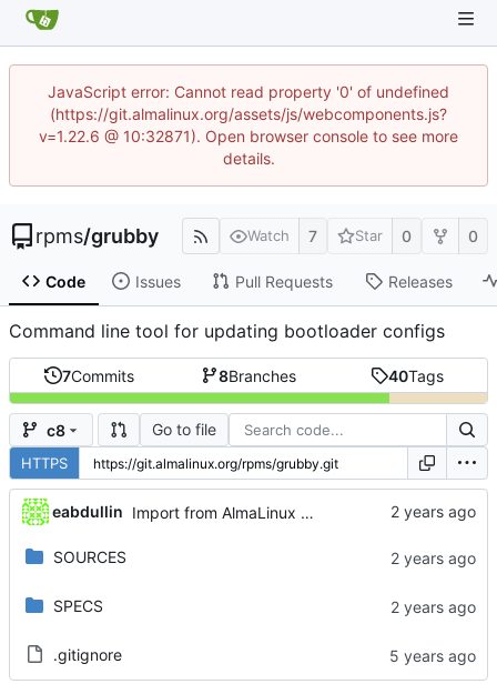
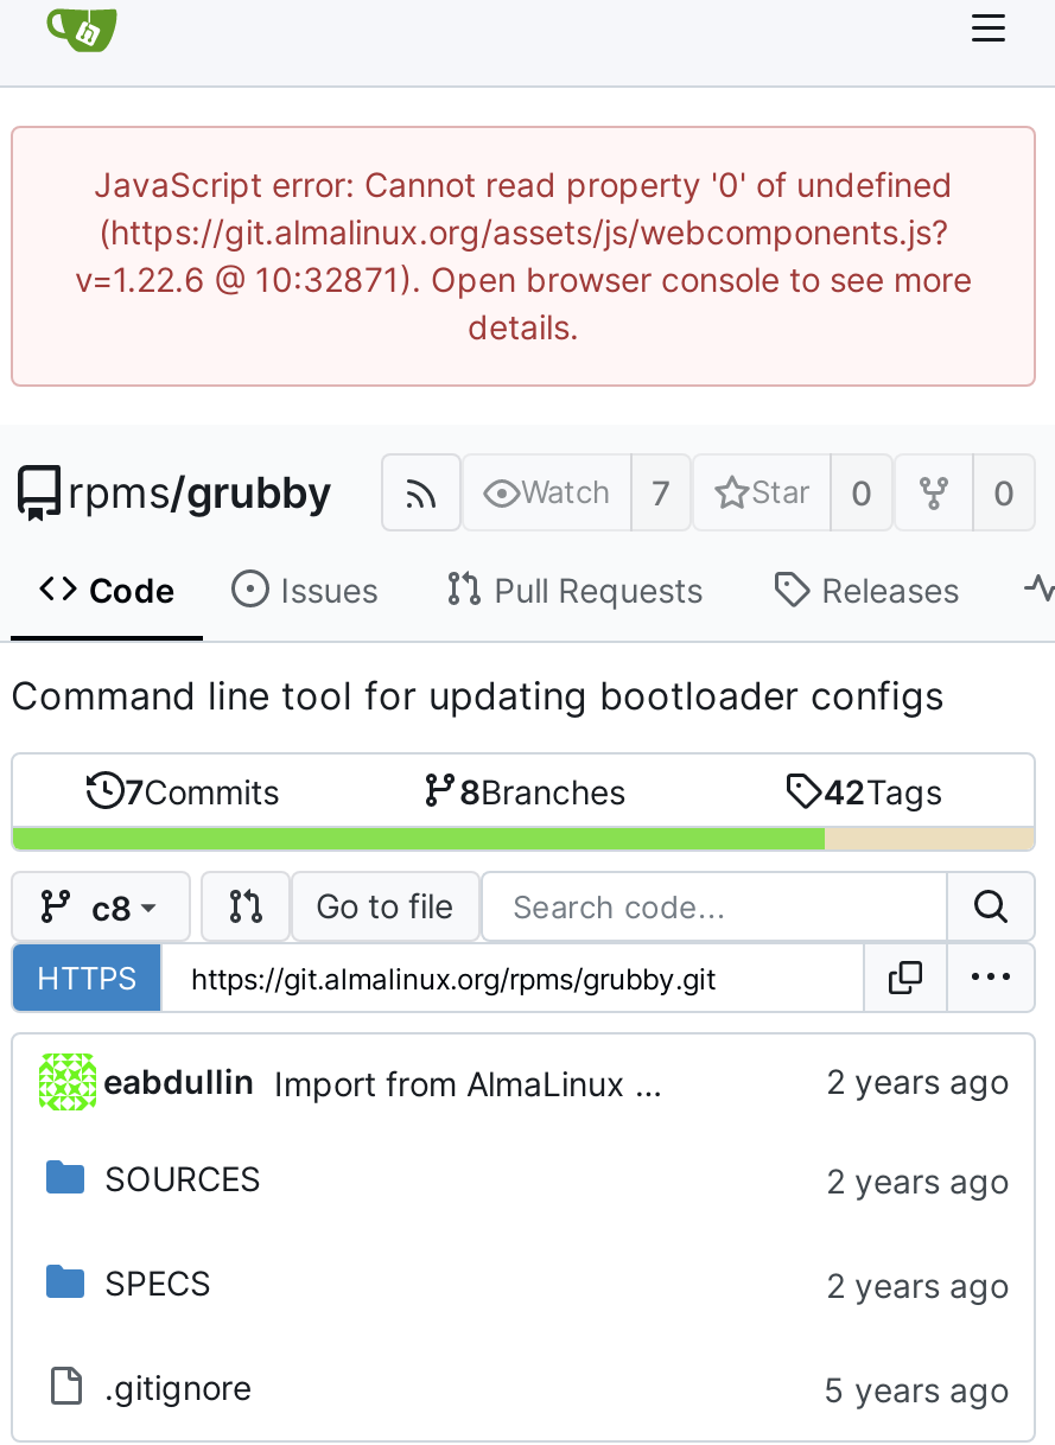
- 40Tags
+ 42Tags
